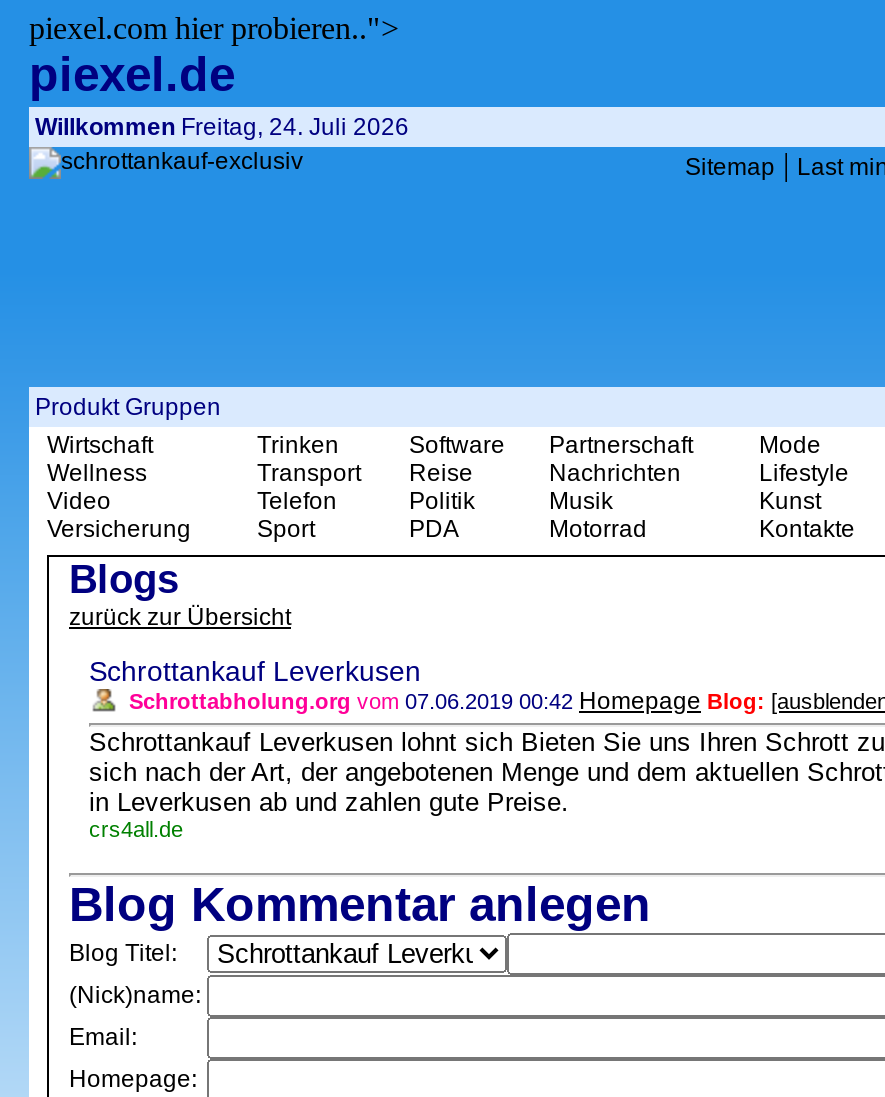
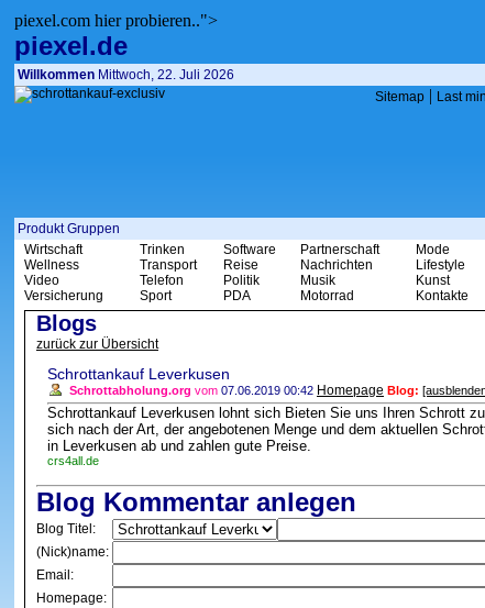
- Willkommen Freitag, 24. Juli 2026
+ Willkommen Mittwoch, 22. Juli 2026
